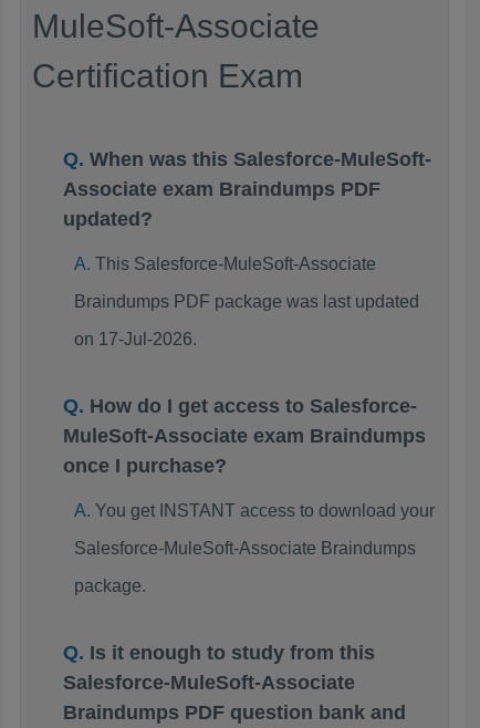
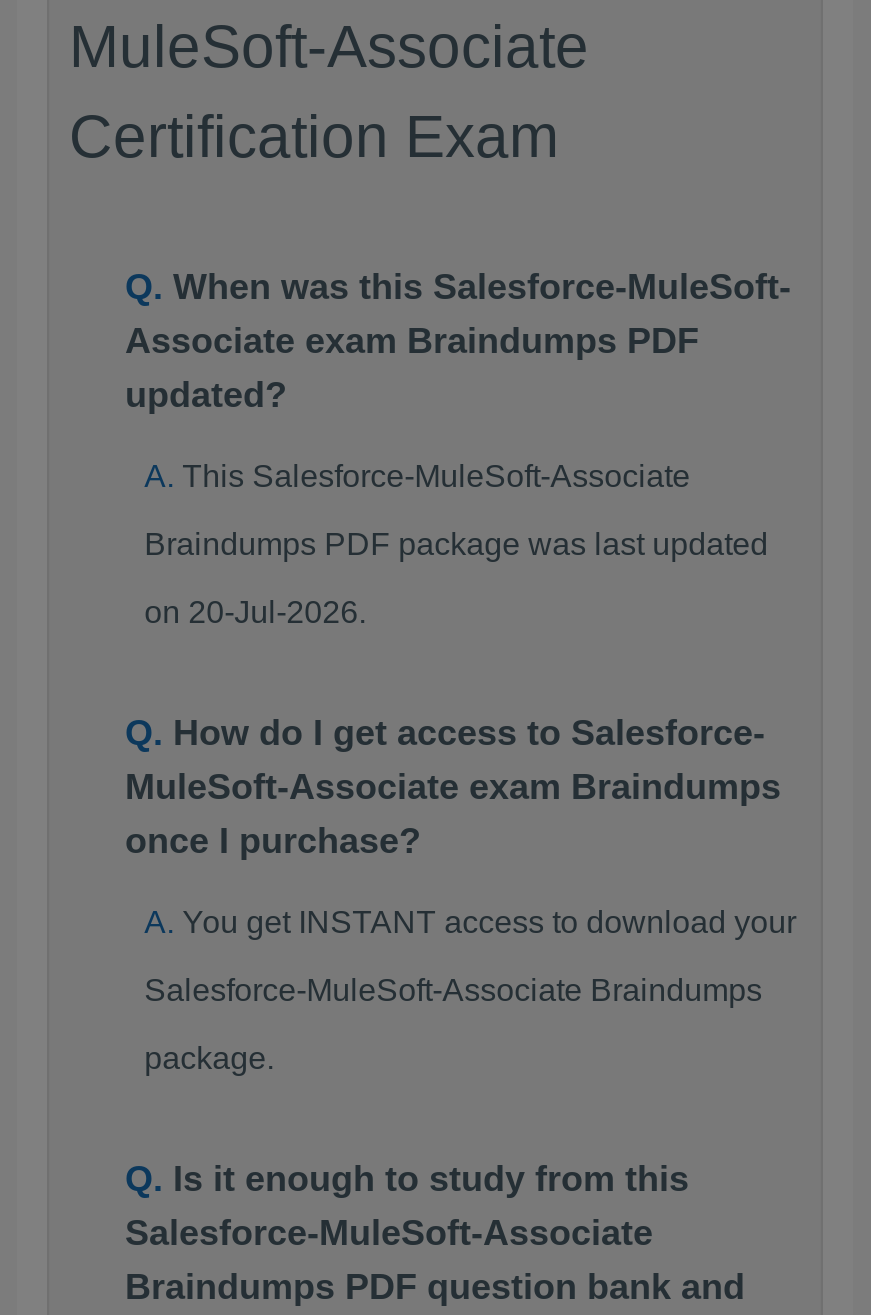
- on 17-Jul-2026.
+ on 20-Jul-2026.
